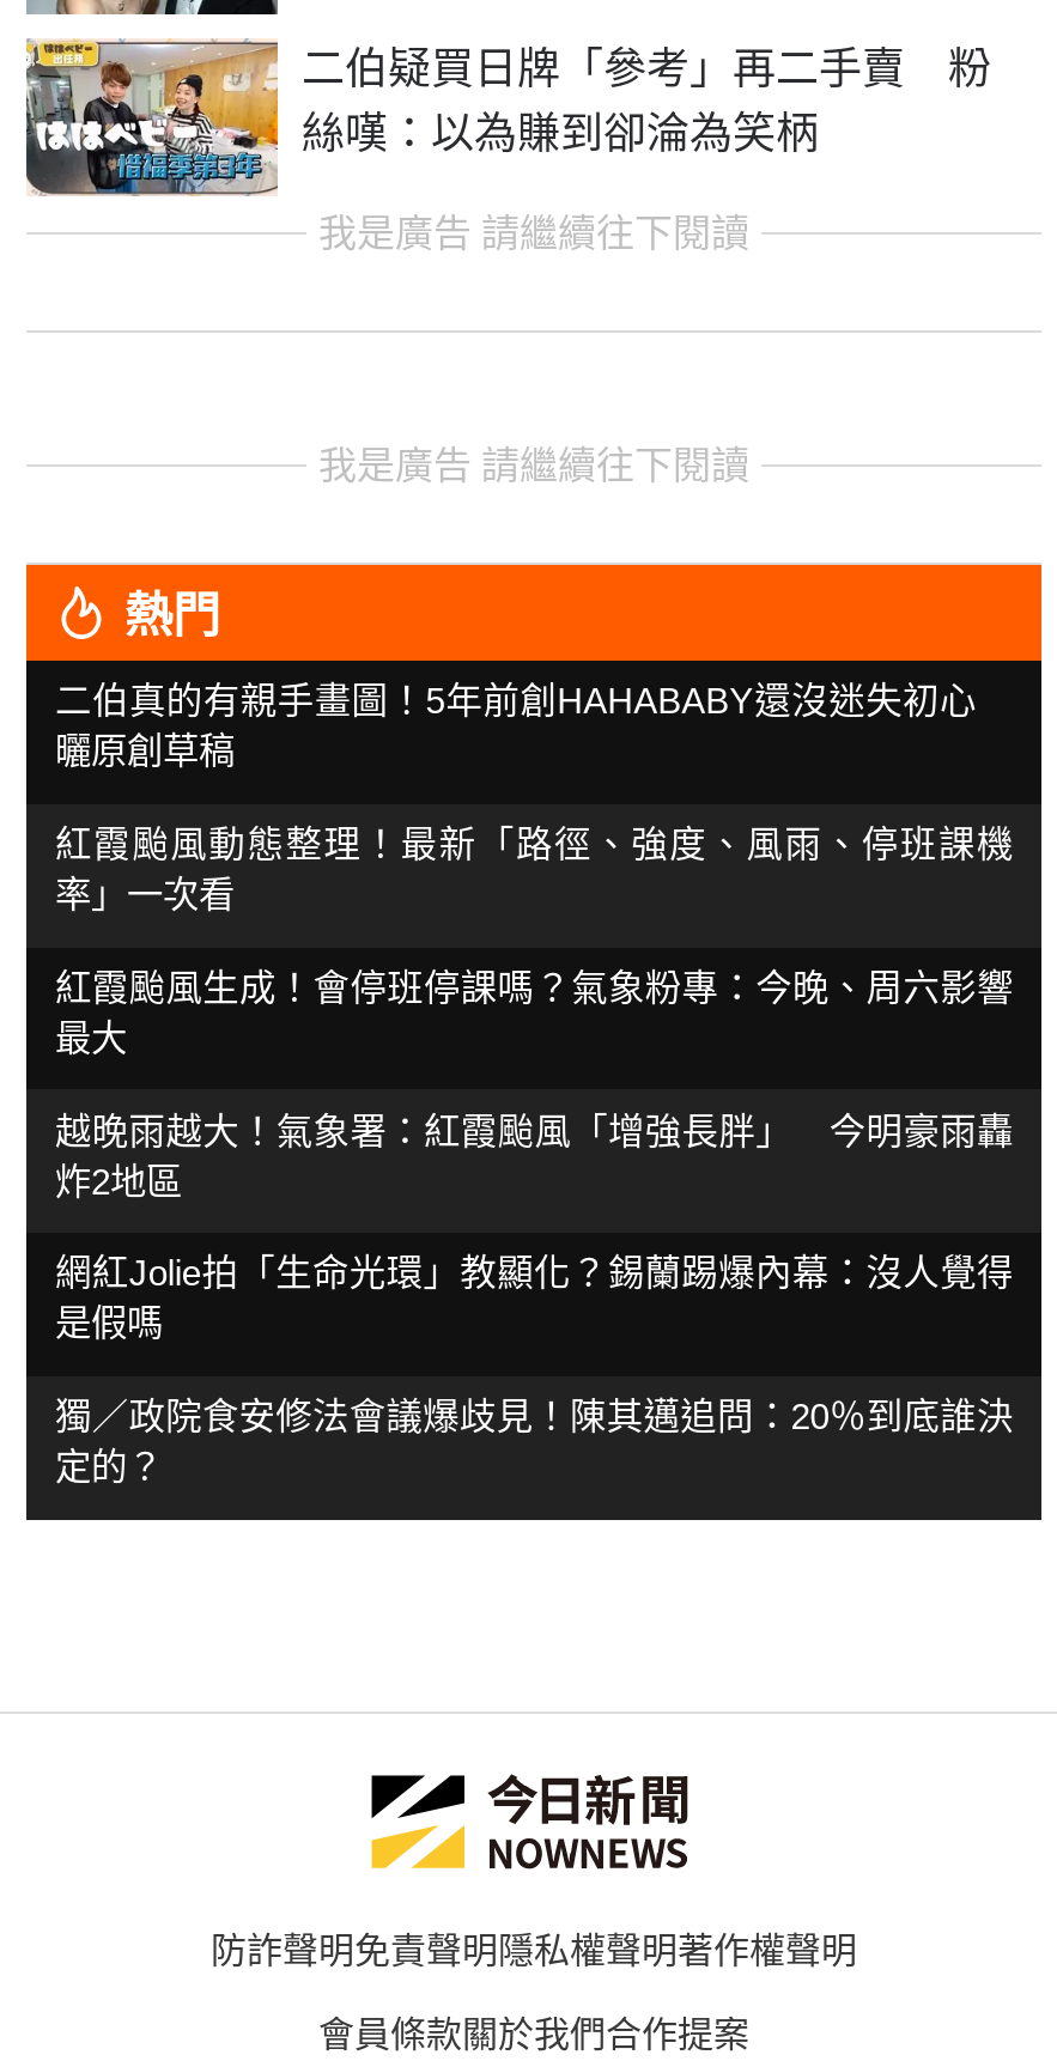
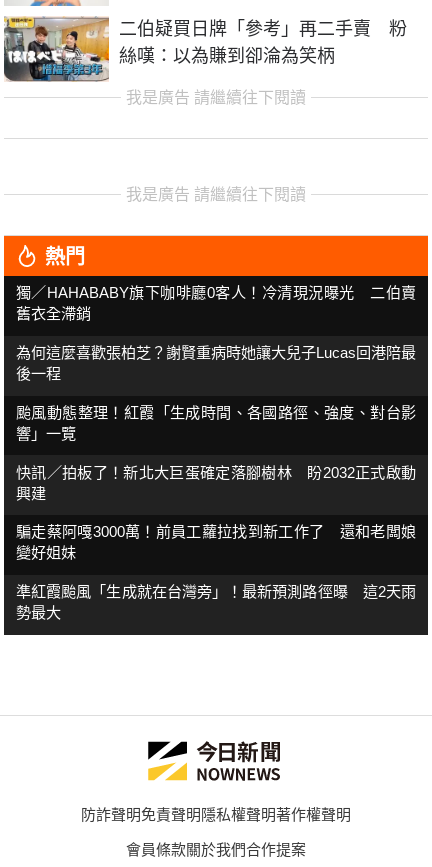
- 二伯真的有親手畫圖！5年前創HAHABABY還沒迷失初心
- 曬原創草稿
+ 獨／HAHABABY旗下咖啡廳0客人！冷清現況曝光 二伯賣
+ 舊衣全滯銷

- 紅霞颱風動態整理！最新「路徑、強度、風雨、停班課機
- 率」一次看
+ 為何這麼喜歡張柏芝？謝賢重病時她讓大兒子Lucas回港陪最
+ 後一程

- 紅霞颱風生成！會停班停課嗎？氣象粉專：今晚、周六影響
- 最大
+ 颱風動態整理！紅霞「生成時間、各國路徑、強度、對台影
+ 響」一覽

- 越晚雨越大！氣象署：紅霞颱風「增強長胖」 今明豪雨轟
- 炸2地區
+ 快訊／拍板了！新北大巨蛋確定落腳樹林 盼2032正式啟動
+ 興建

- 網紅Jolie拍「生命光環」教顯化？錫蘭踢爆內幕：沒人覺得
- 是假嗎
+ 騙走蔡阿嘎3000萬！前員工蘿拉找到新工作了 還和老闆娘
+ 變好姐妹

- 獨／政院食安修法會議爆歧見！陳其邁追問：20％到底誰決
- 定的？
+ 準紅霞颱風「生成就在台灣旁」！最新預測路徑曝 這2天雨
+ 勢最大
